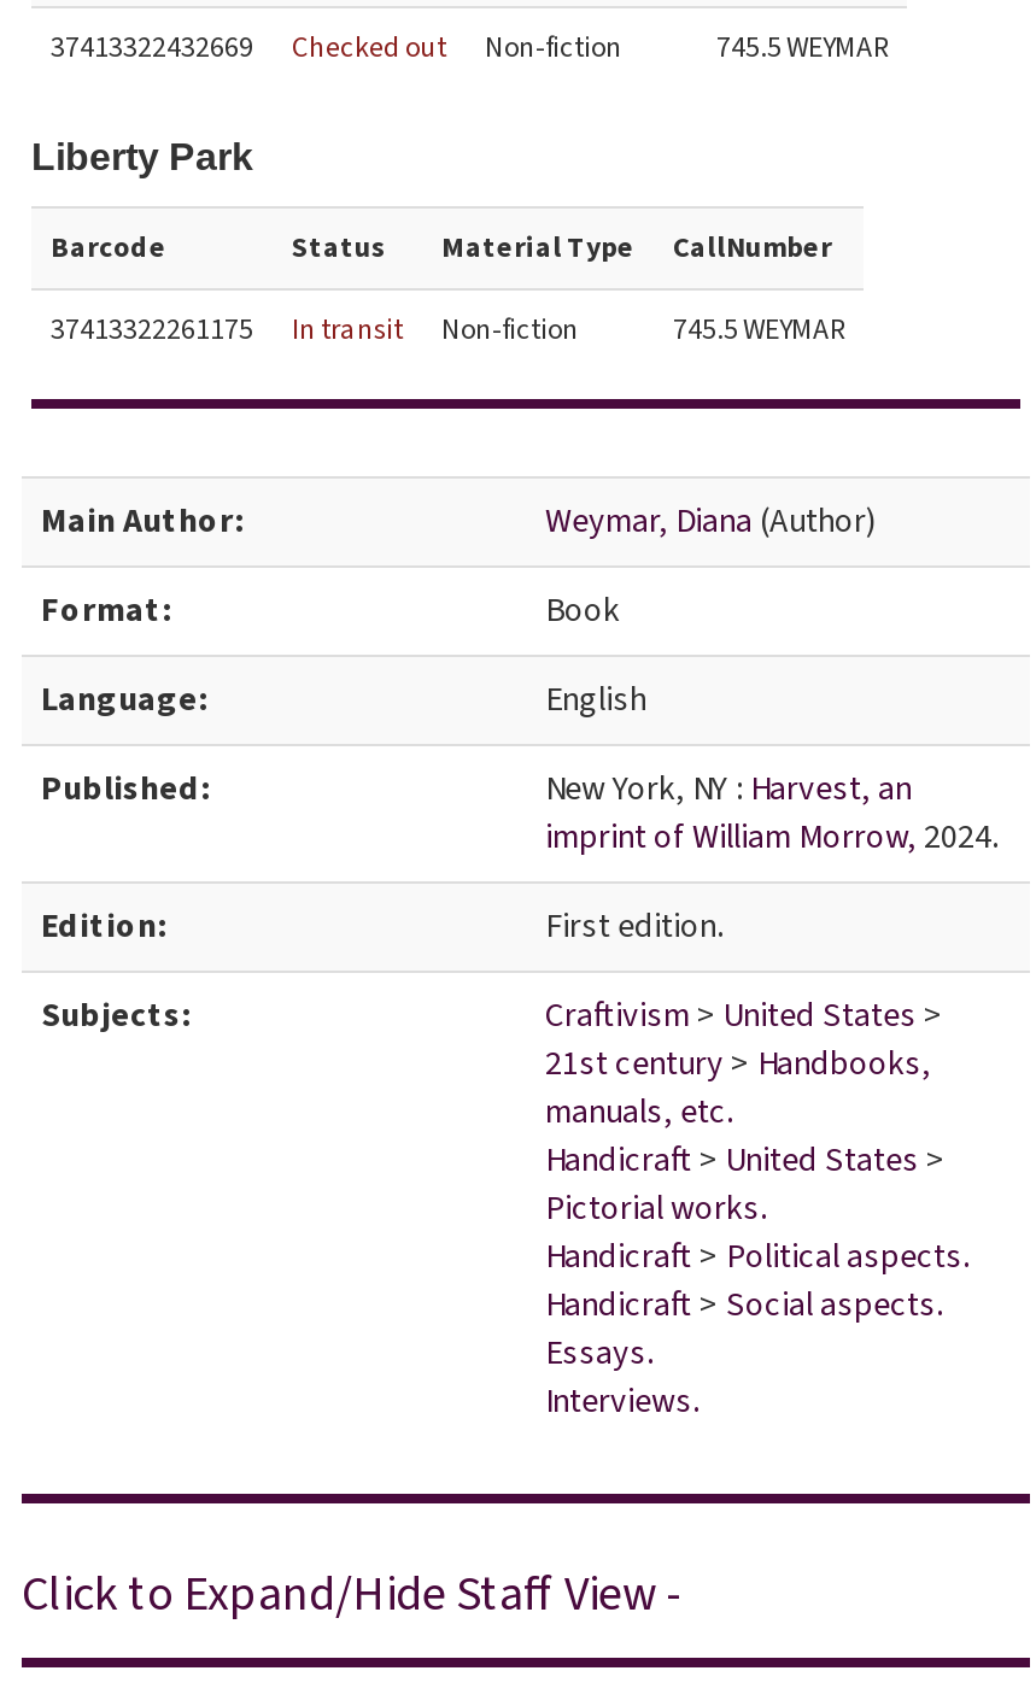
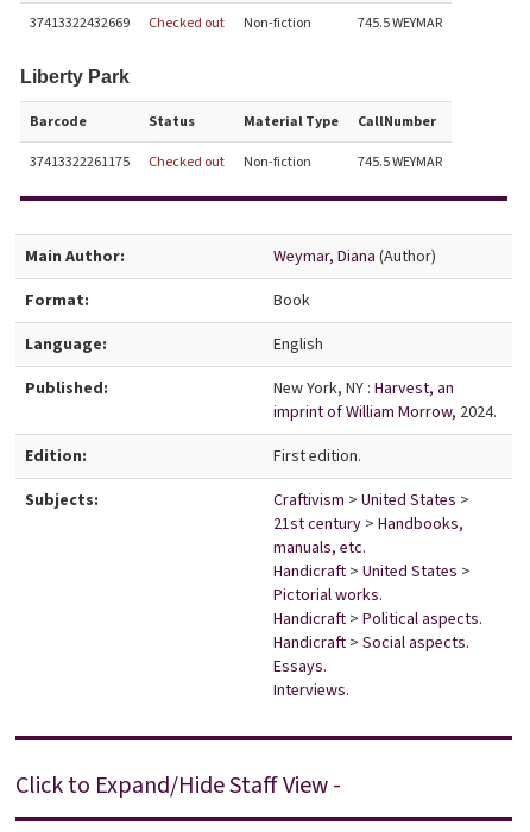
- In transit
+ Checked out
